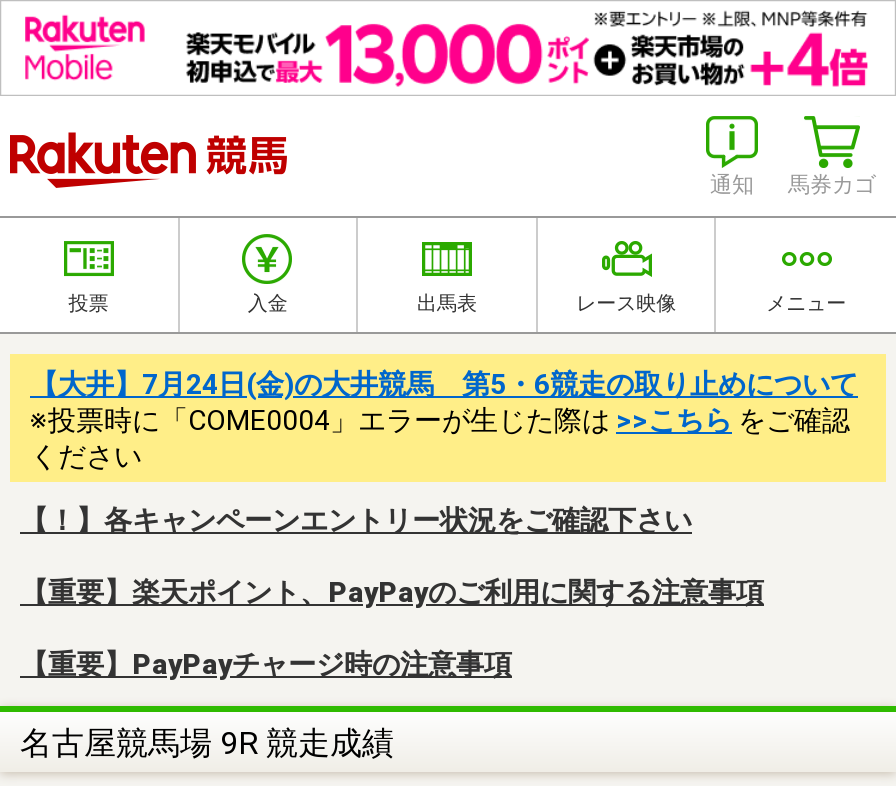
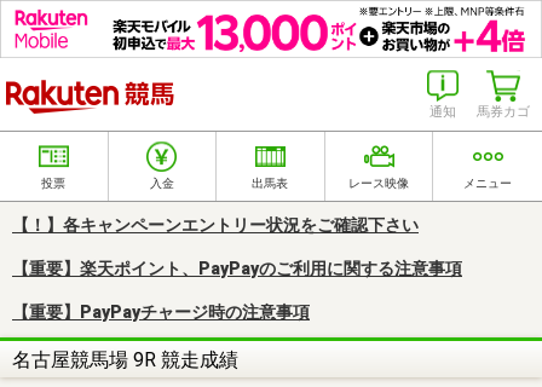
- 【大井】7月24日(金)の大井競馬 第5・6競走の取り止めについて
- ※投票時に「COME0004」エラーが生じた際は>>こちらをご確認
- ください
